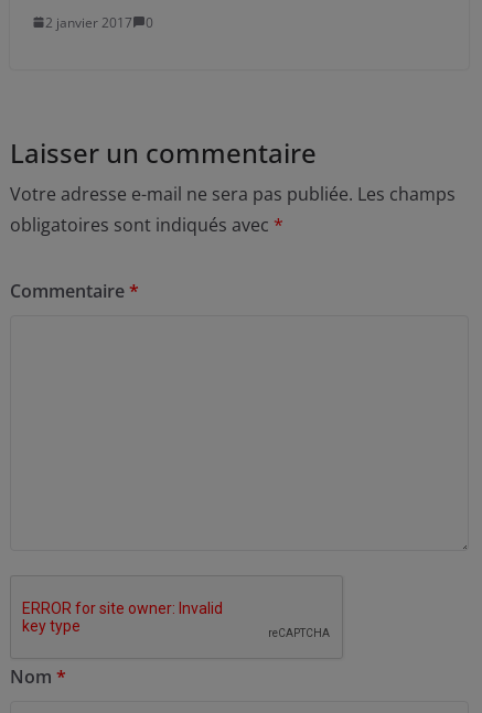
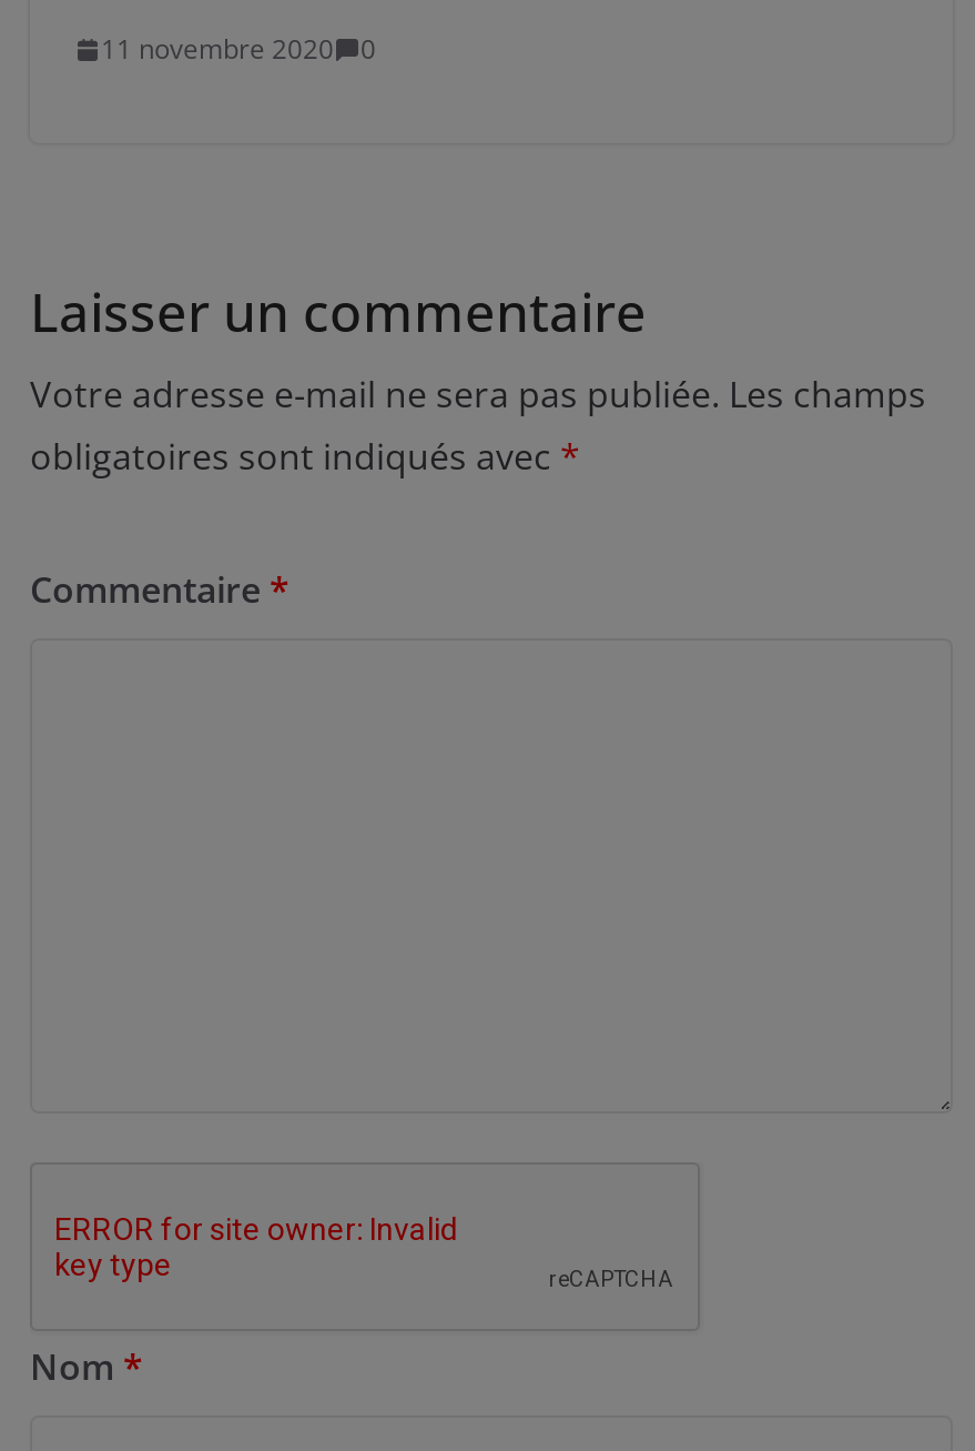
- 2 janvier 2017 0
+ 11 novembre 2020 0
